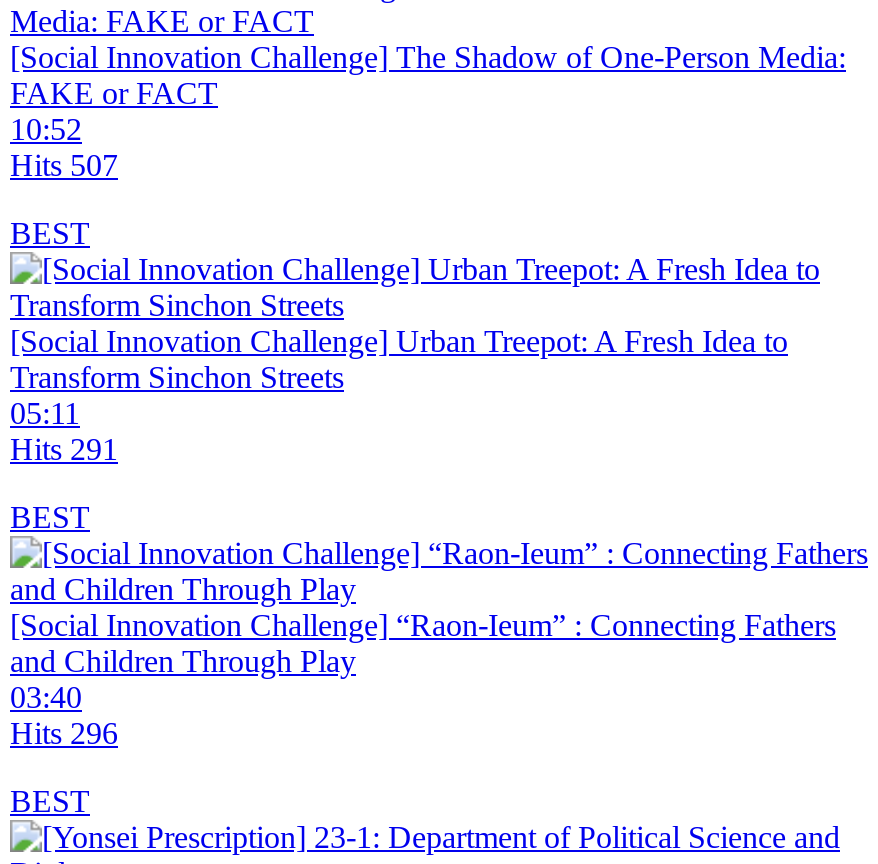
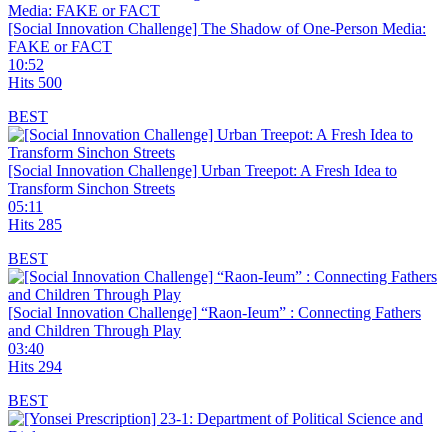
- Hits 507
+ Hits 500

- Hits 291
+ Hits 285

- Hits 296
+ Hits 294
